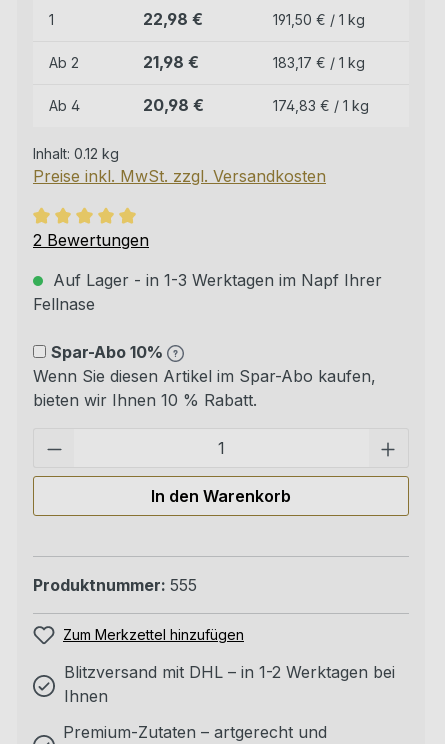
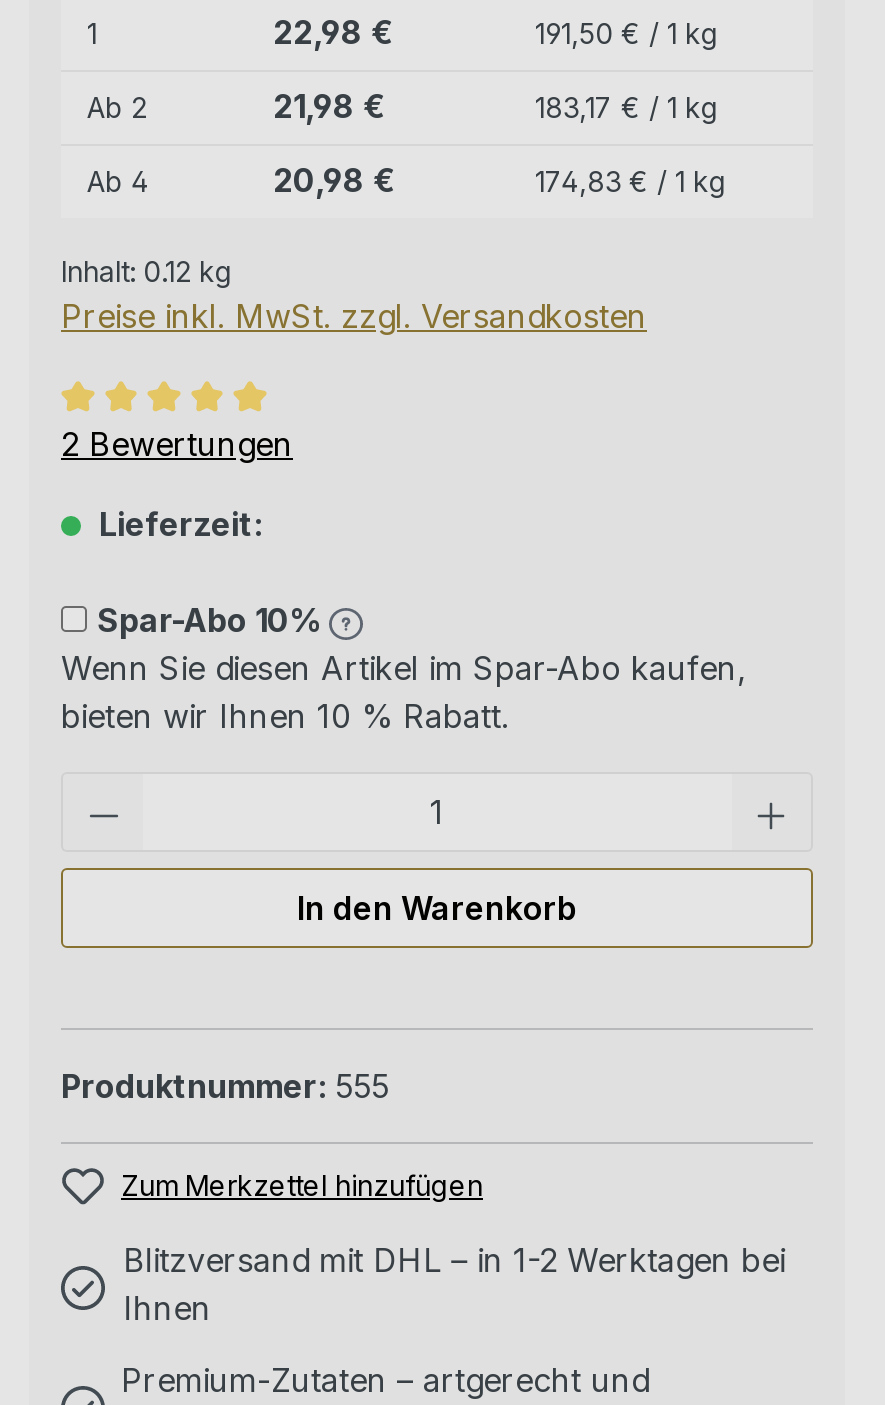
- Auf Lager - in 1-3 Werktagen im Napf Ihrer
- Fellnase
+ Lieferzeit:
